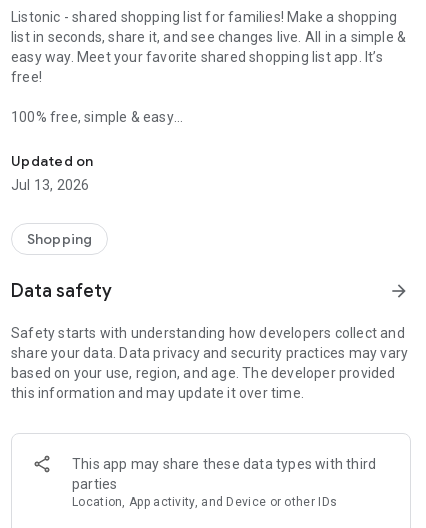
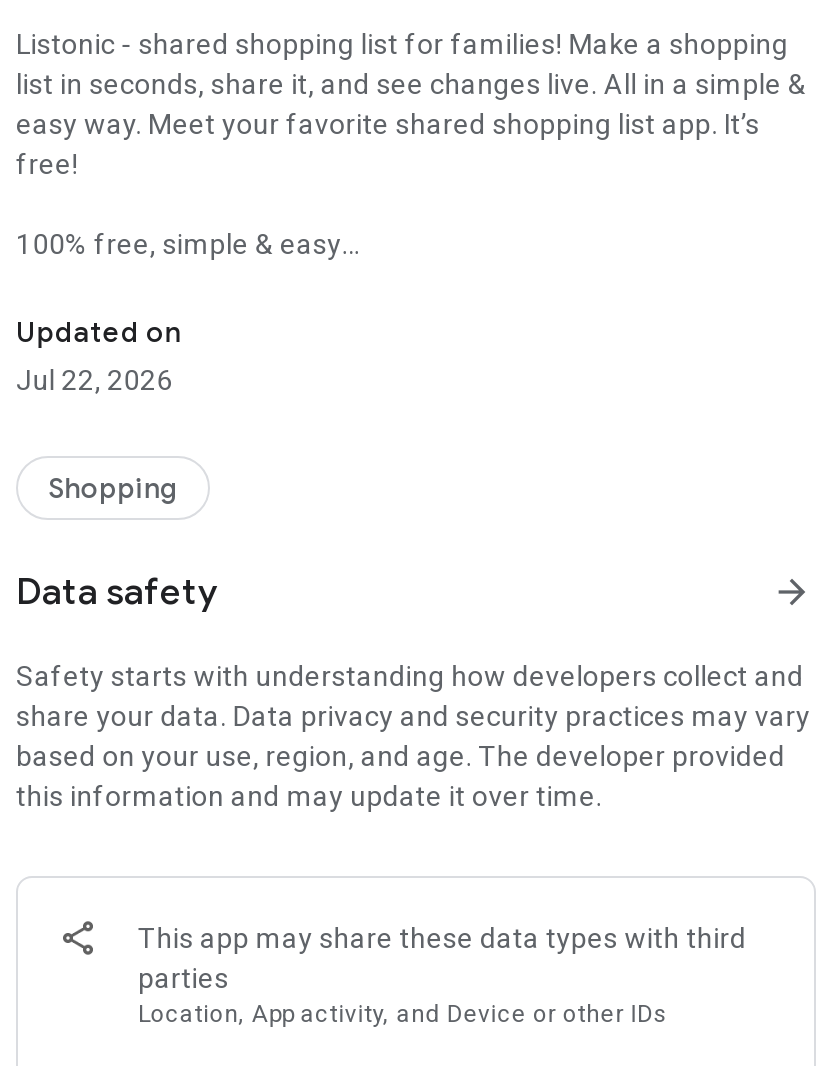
- Jul 13, 2026
+ Jul 22, 2026
